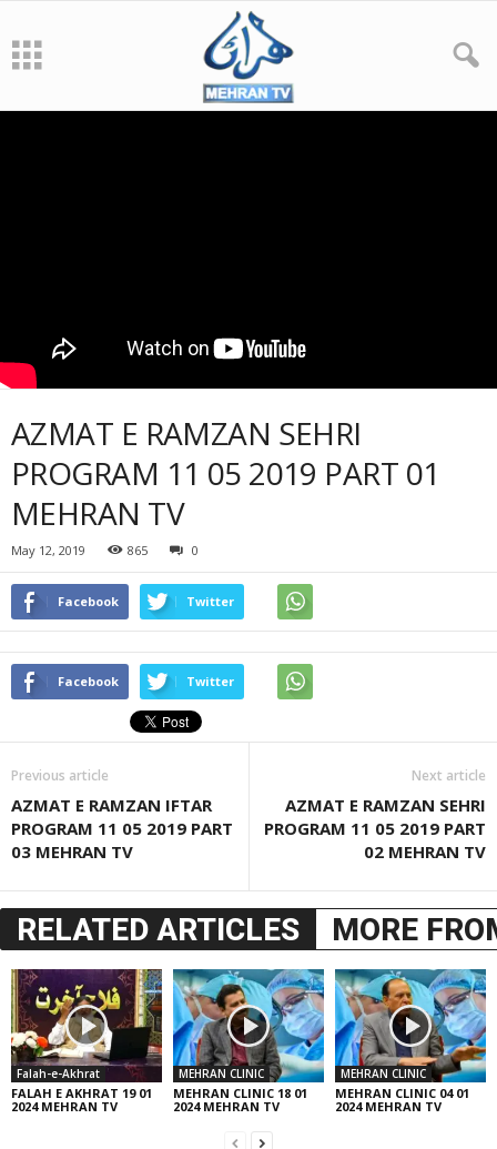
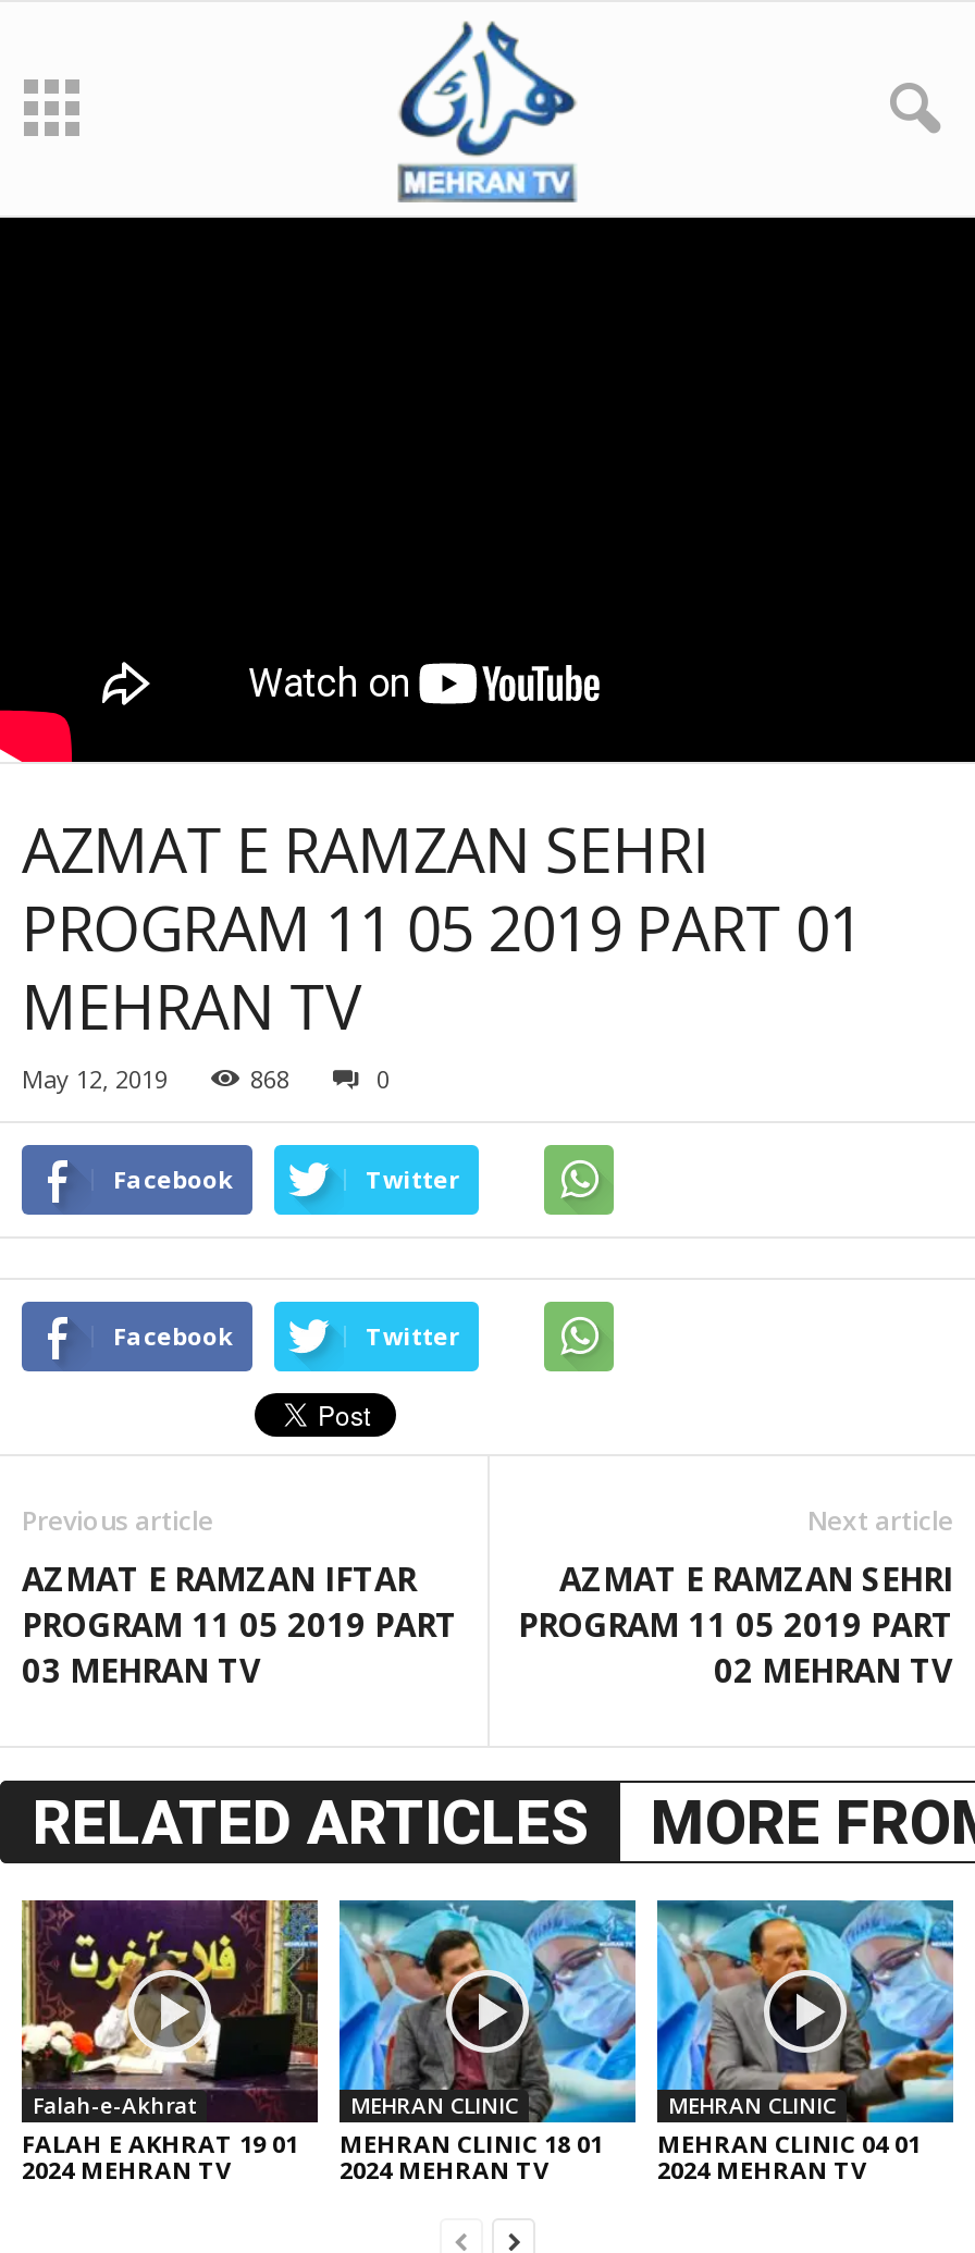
- 865
+ 868
